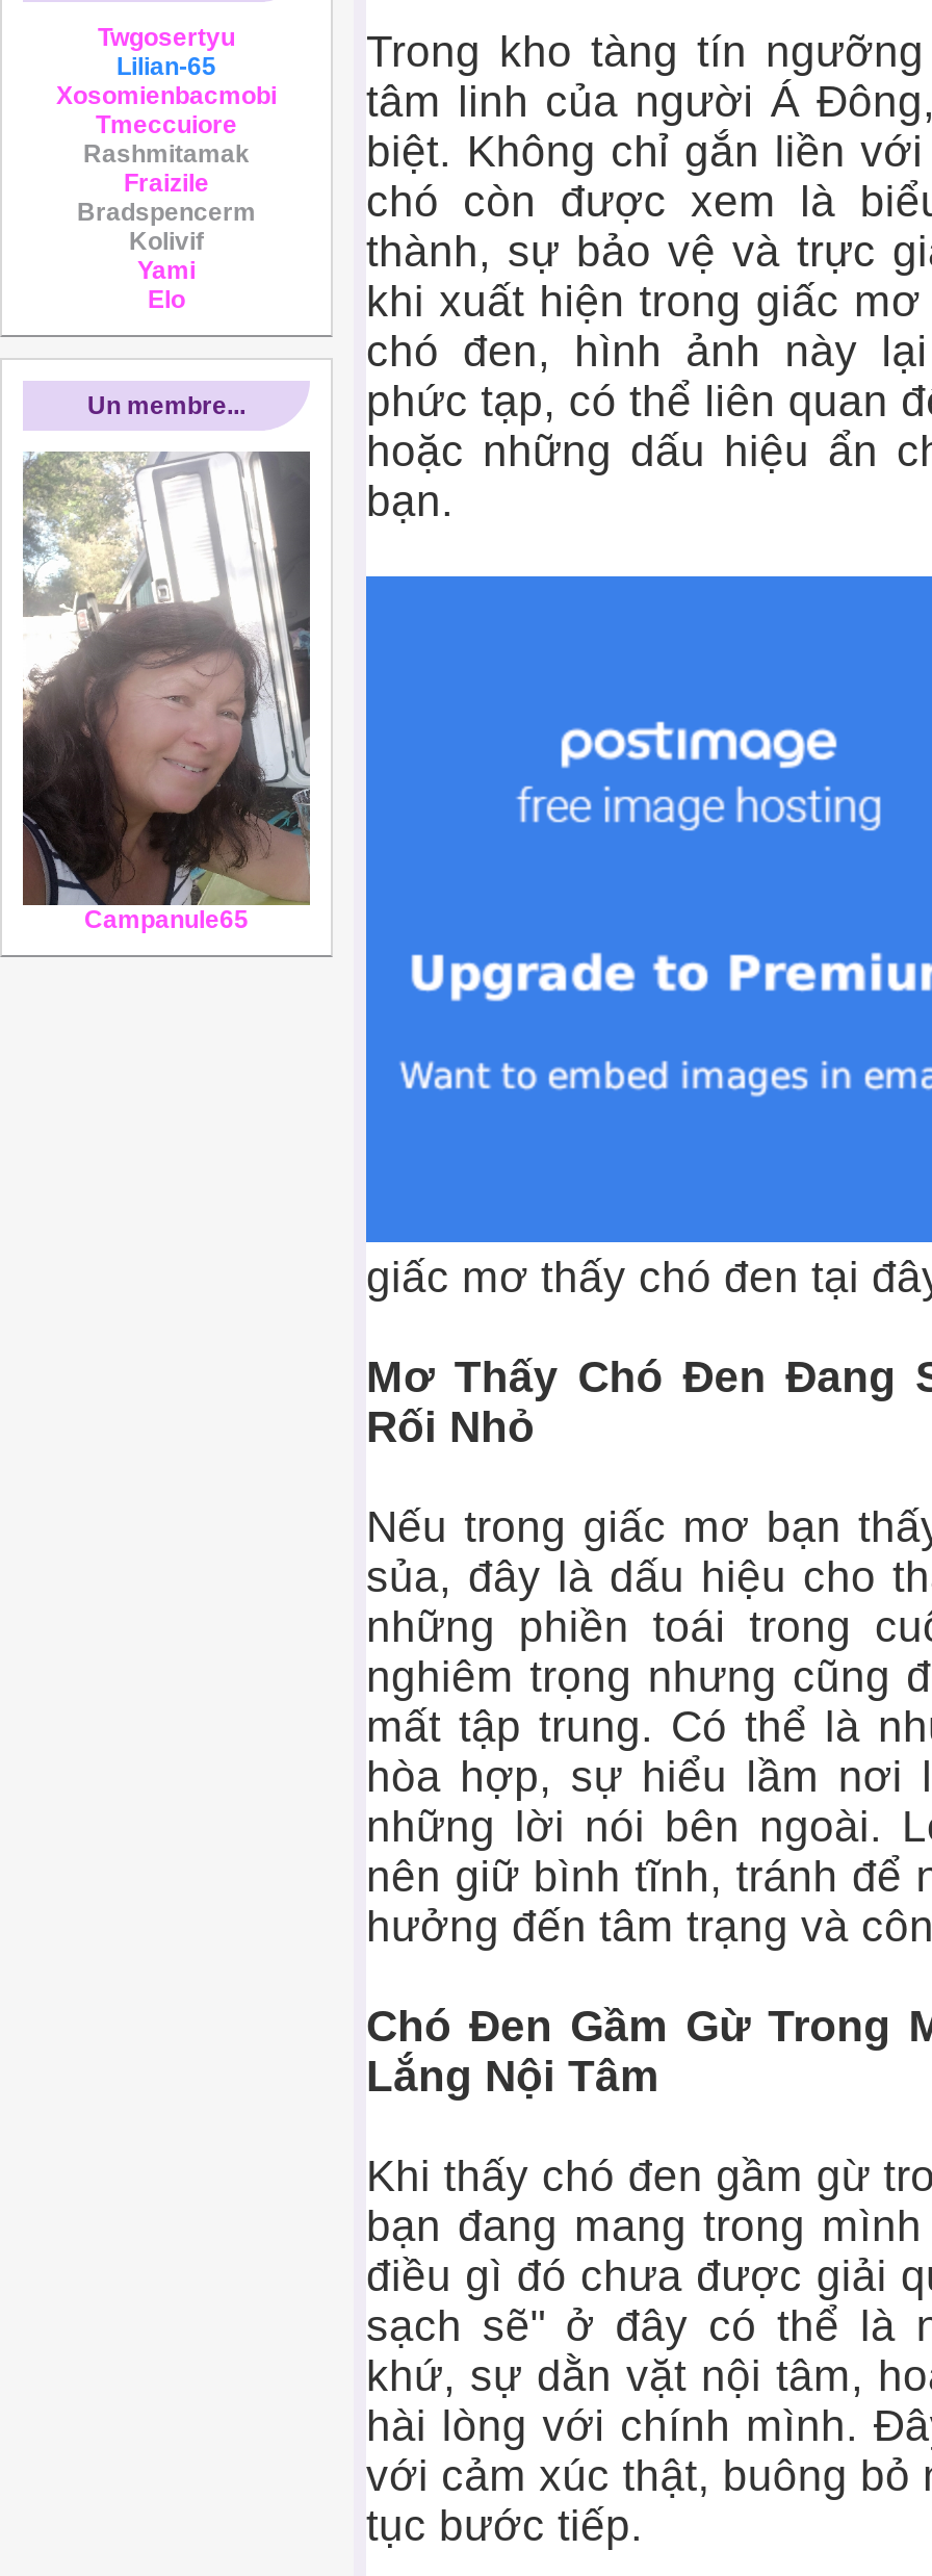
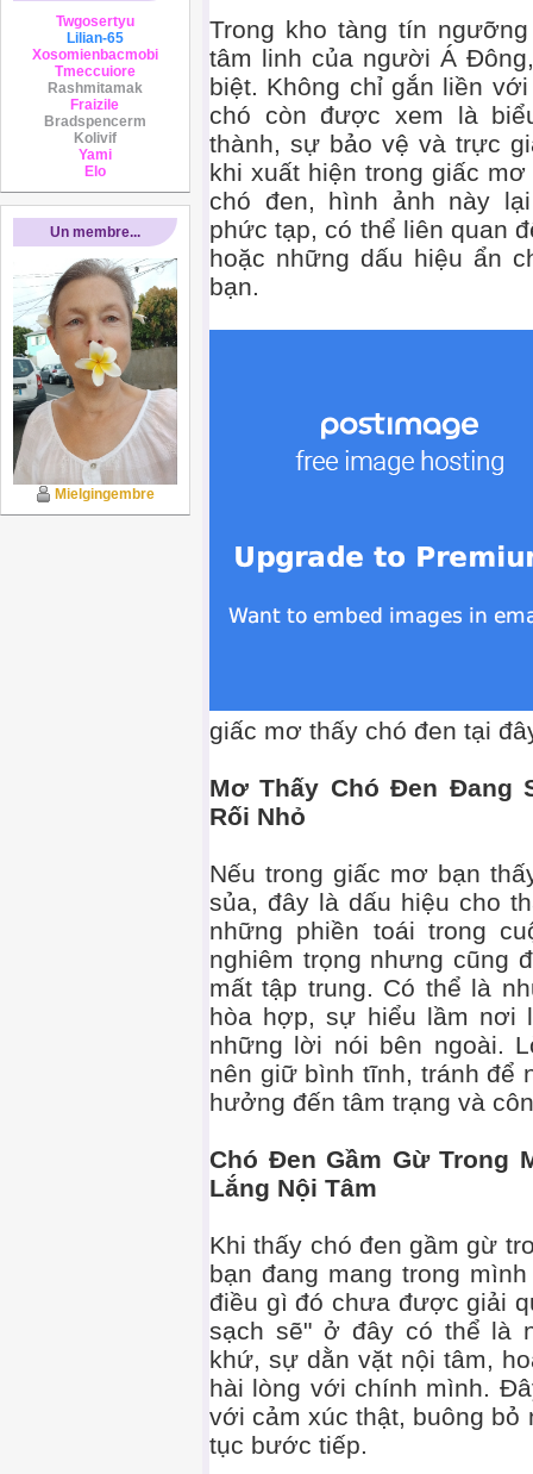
- [image]
- Campanule65
+ [image]
+ Mielgingembre
